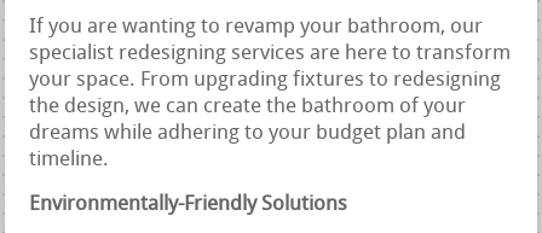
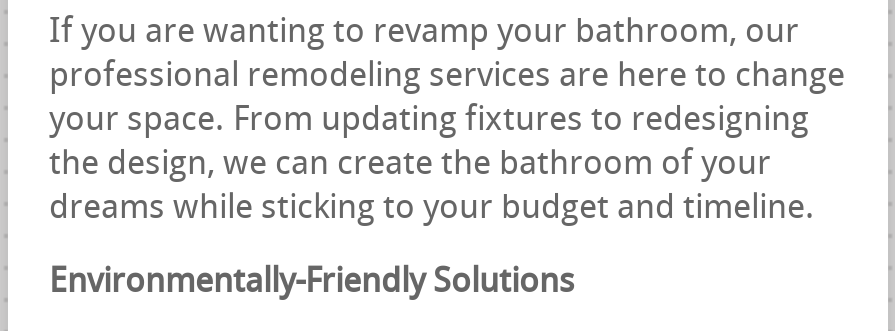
- specialist redesigning services are here to transform
+ professional remodeling services are here to change

- your space. From upgrading fixtures to redesigning
+ your space. From updating fixtures to redesigning

- dreams while adhering to your budget plan and
- timeline.
+ dreams while sticking to your budget and timeline.
